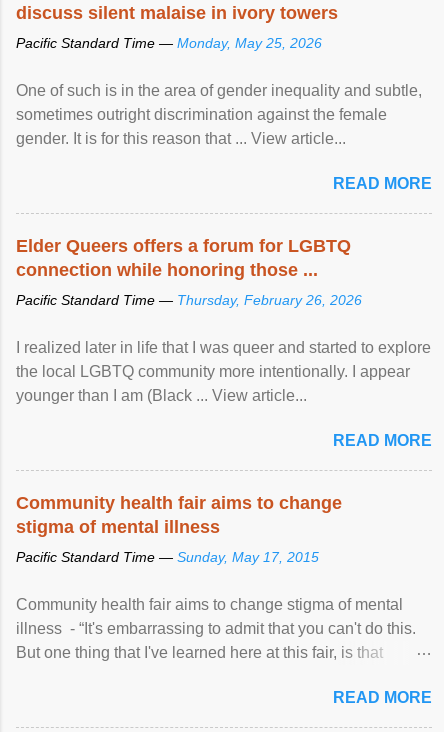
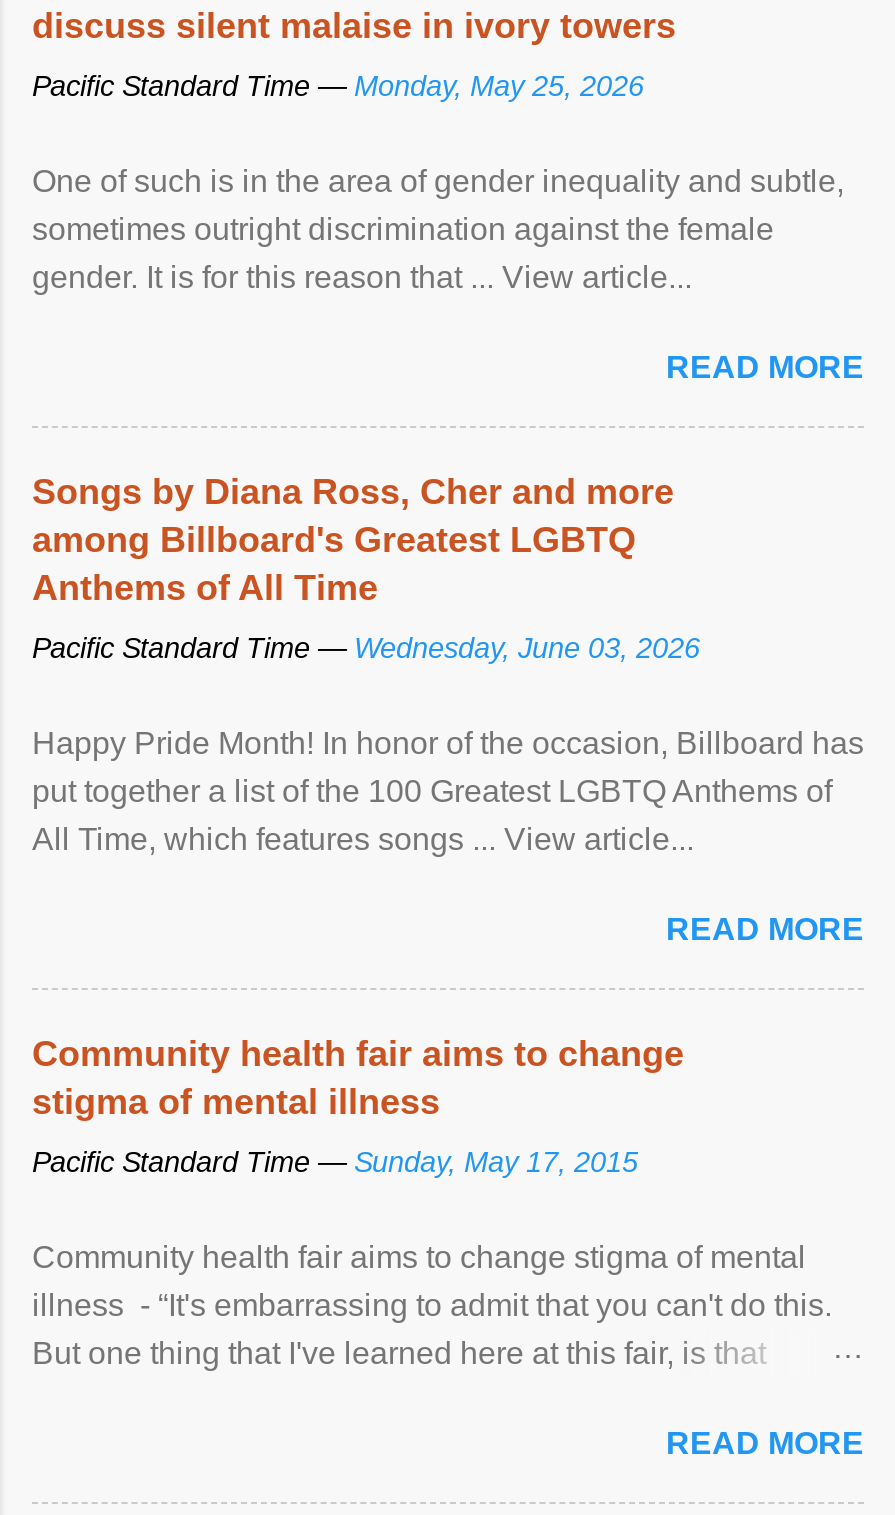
- Elder Queers offers a forum for LGBTQ
- connection while honoring those ...
+ Songs by Diana Ross, Cher and more
+ among Billboard's Greatest LGBTQ
+ Anthems of All Time

- Pacific Standard Time — Thursday, February 26, 2026
+ Pacific Standard Time — Wednesday, June 03, 2026

- I realized later in life that I was queer and started to explore
- the local LGBTQ community more intentionally. I appear
- younger than I am (Black ... View article...
+ Happy Pride Month! In honor of the occasion, Billboard has
+ put together a list of the 100 Greatest LGBTQ Anthems of
+ All Time, which features songs ... View article...
